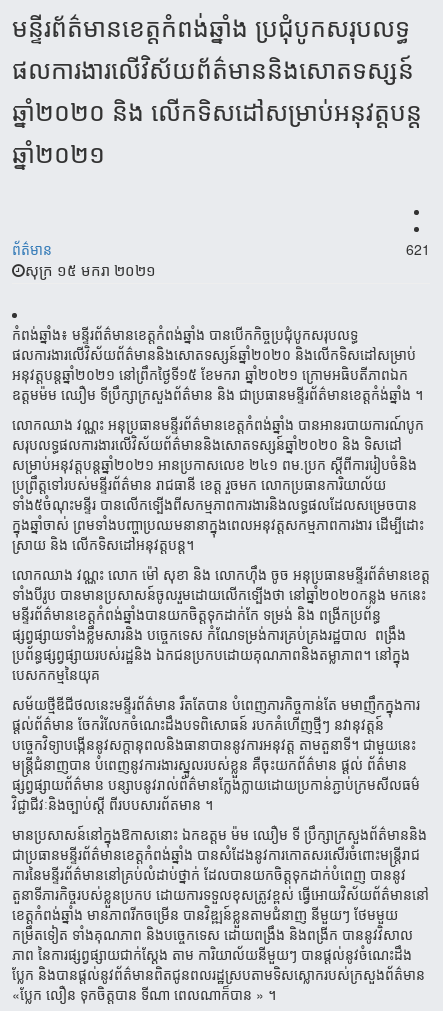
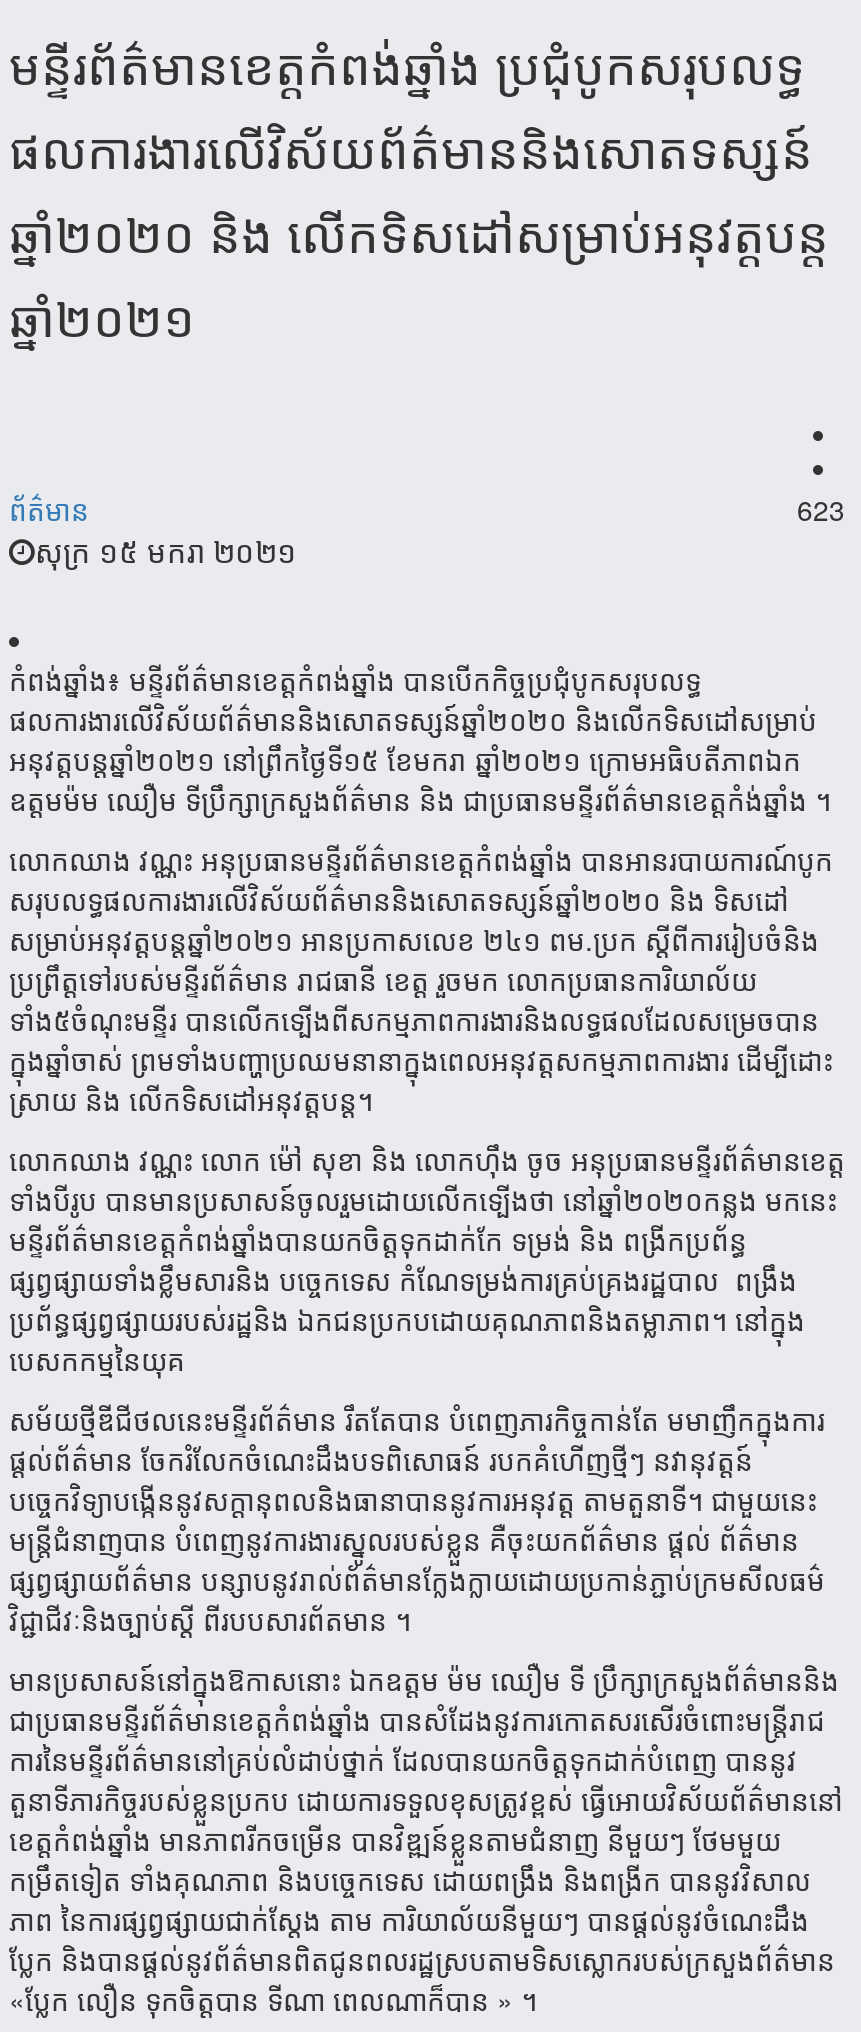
- 621
+ 623
